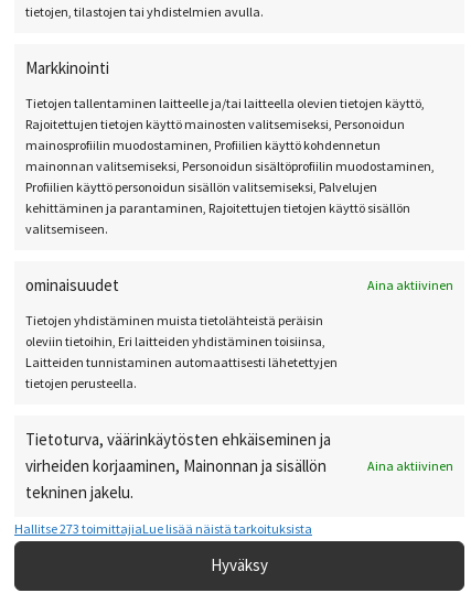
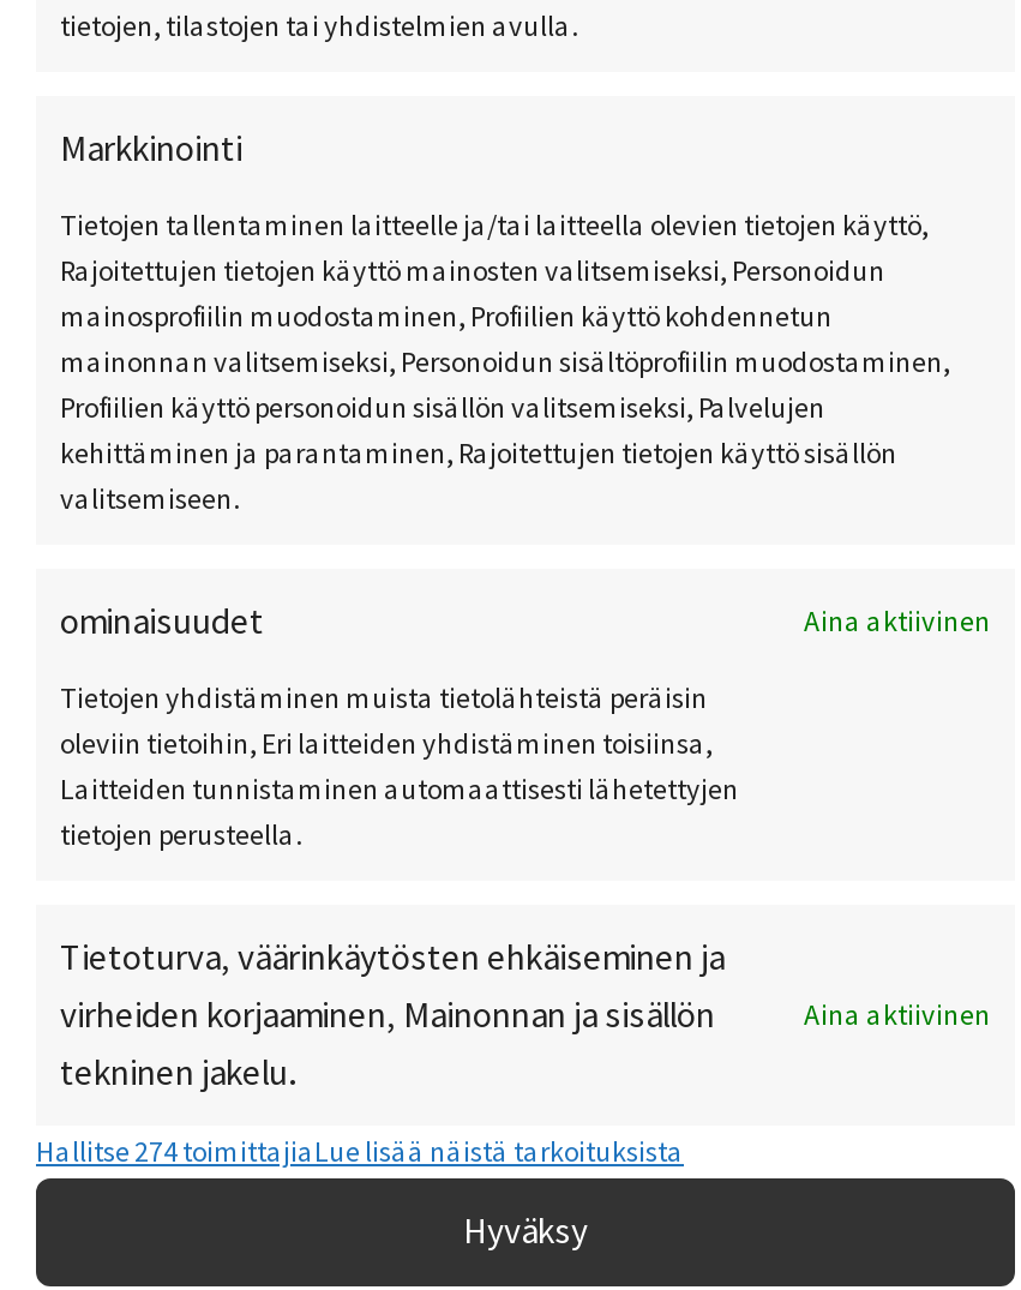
- Hallitse 273 toimittajia Lue lisää näistä tarkoituksista
+ Hallitse 274 toimittajia Lue lisää näistä tarkoituksista
